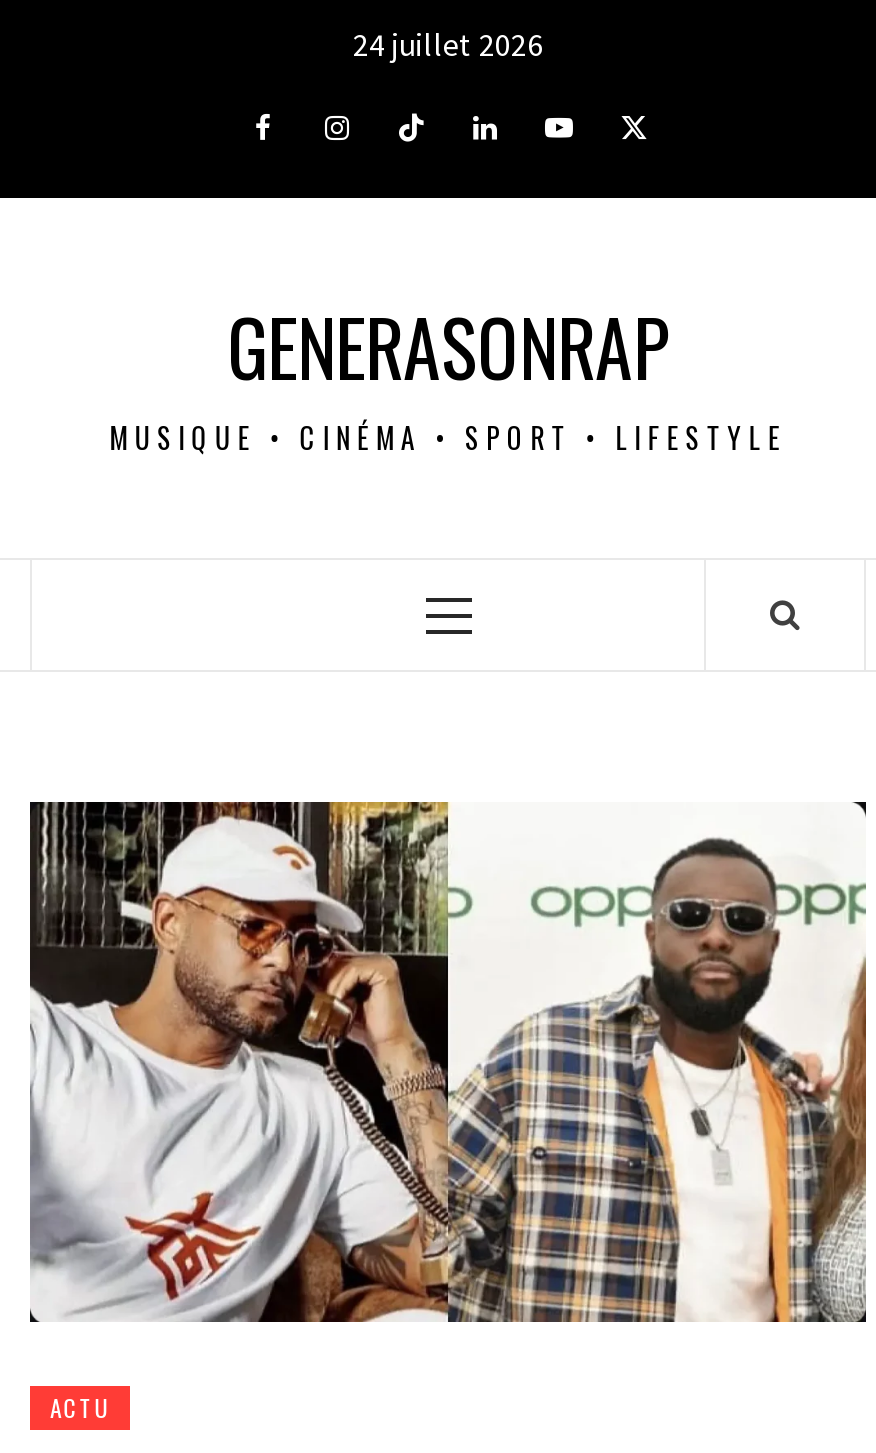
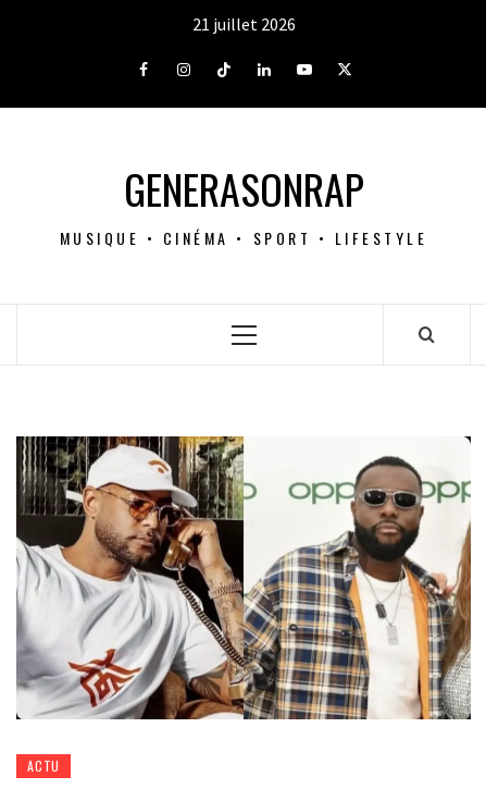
- 24 juillet 2026
+ 21 juillet 2026
